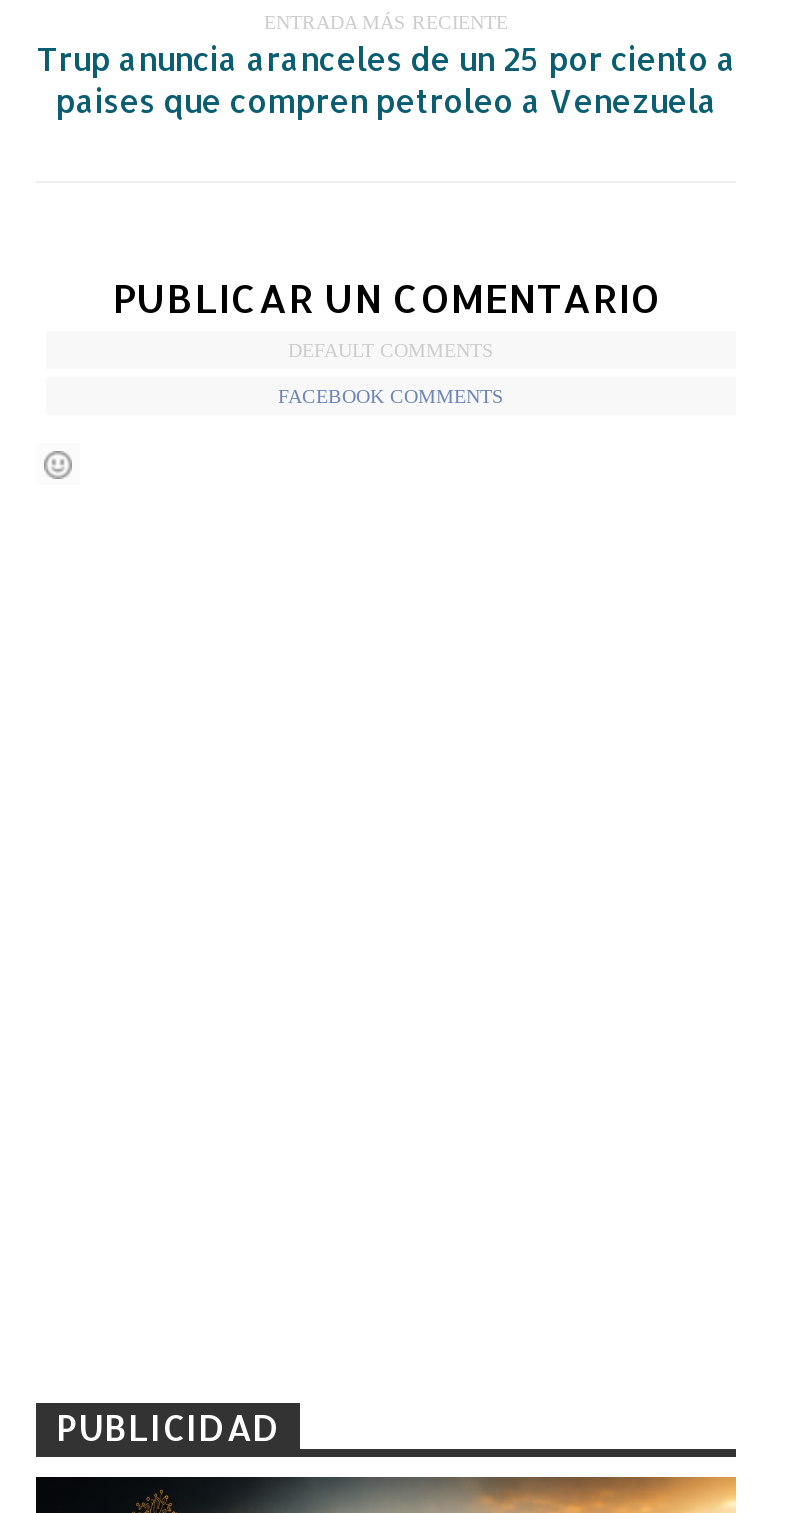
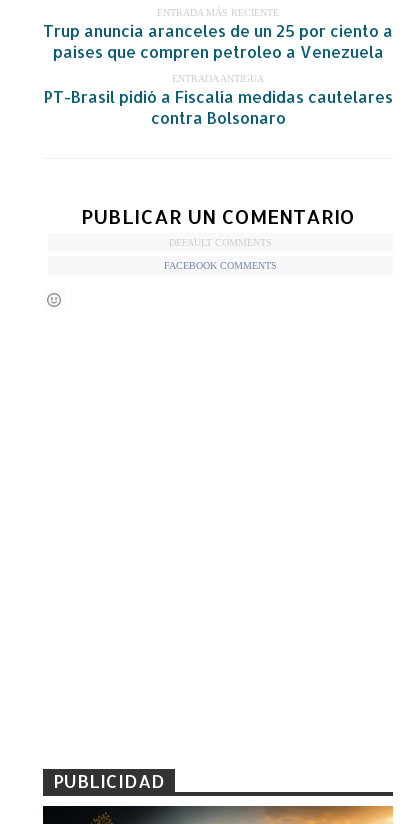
+ ENTRADA ANTIGUA
+ PT-Brasil pidió a Fiscalía medidas cautelares
+ contra Bolsonaro
